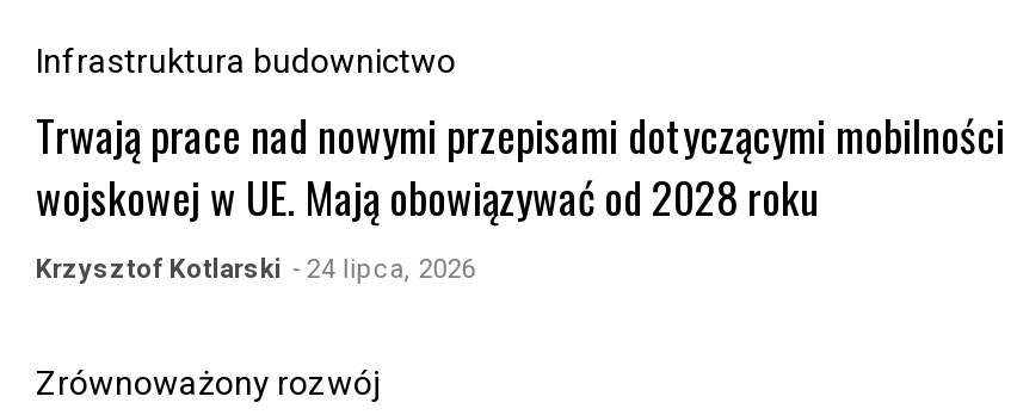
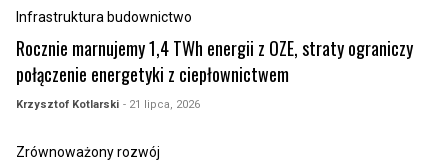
- Trwają prace nad nowymi przepisami dotyczącymi mobilności
- wojskowej w UE. Mają obowiązywać od 2028 roku
- Krzysztof Kotlarski - 24 lipca, 2026
+ Rocznie marnujemy 1,4 TWh energii z OZE, straty ograniczy
+ połączenie energetyki z ciepłownictwem
+ Krzysztof Kotlarski - 21 lipca, 2026
